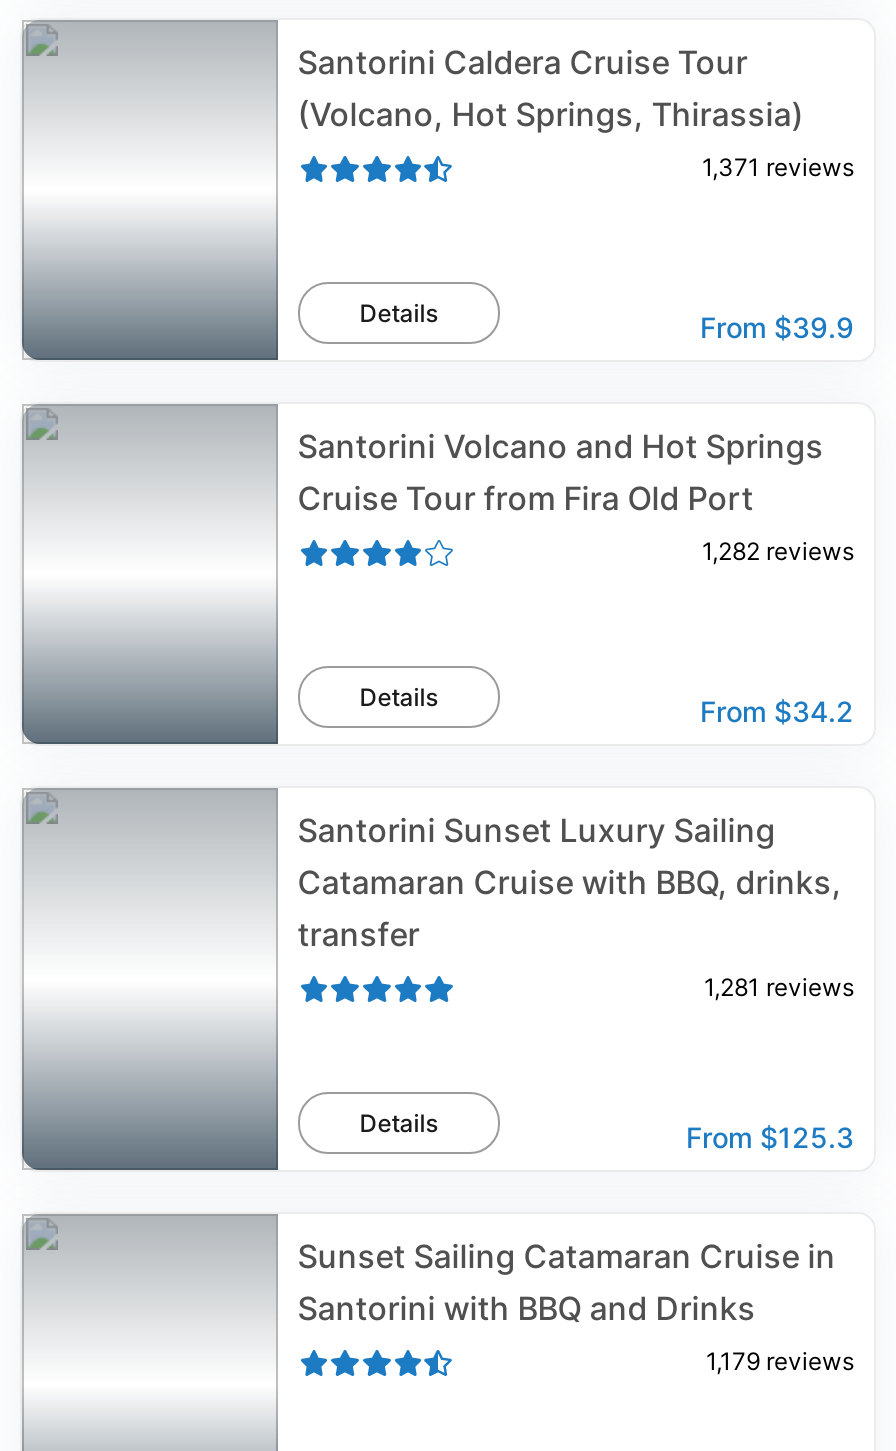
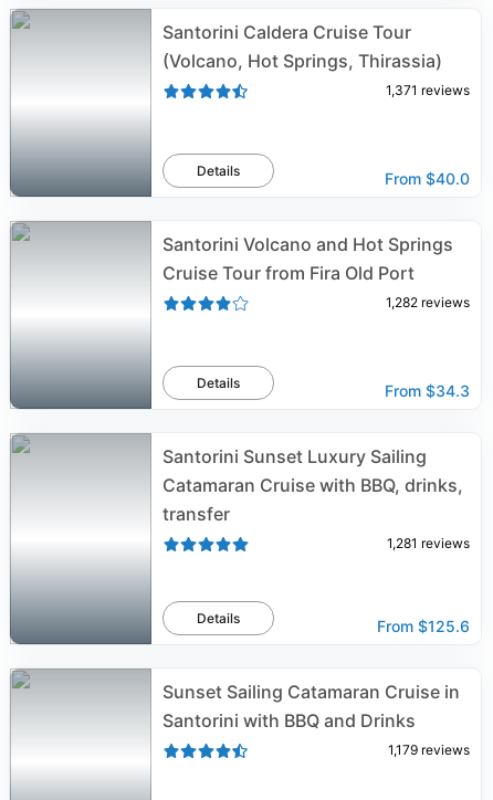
- From $39.9
+ From $40.0

- From $34.2
+ From $34.3

- From $125.3
+ From $125.6
